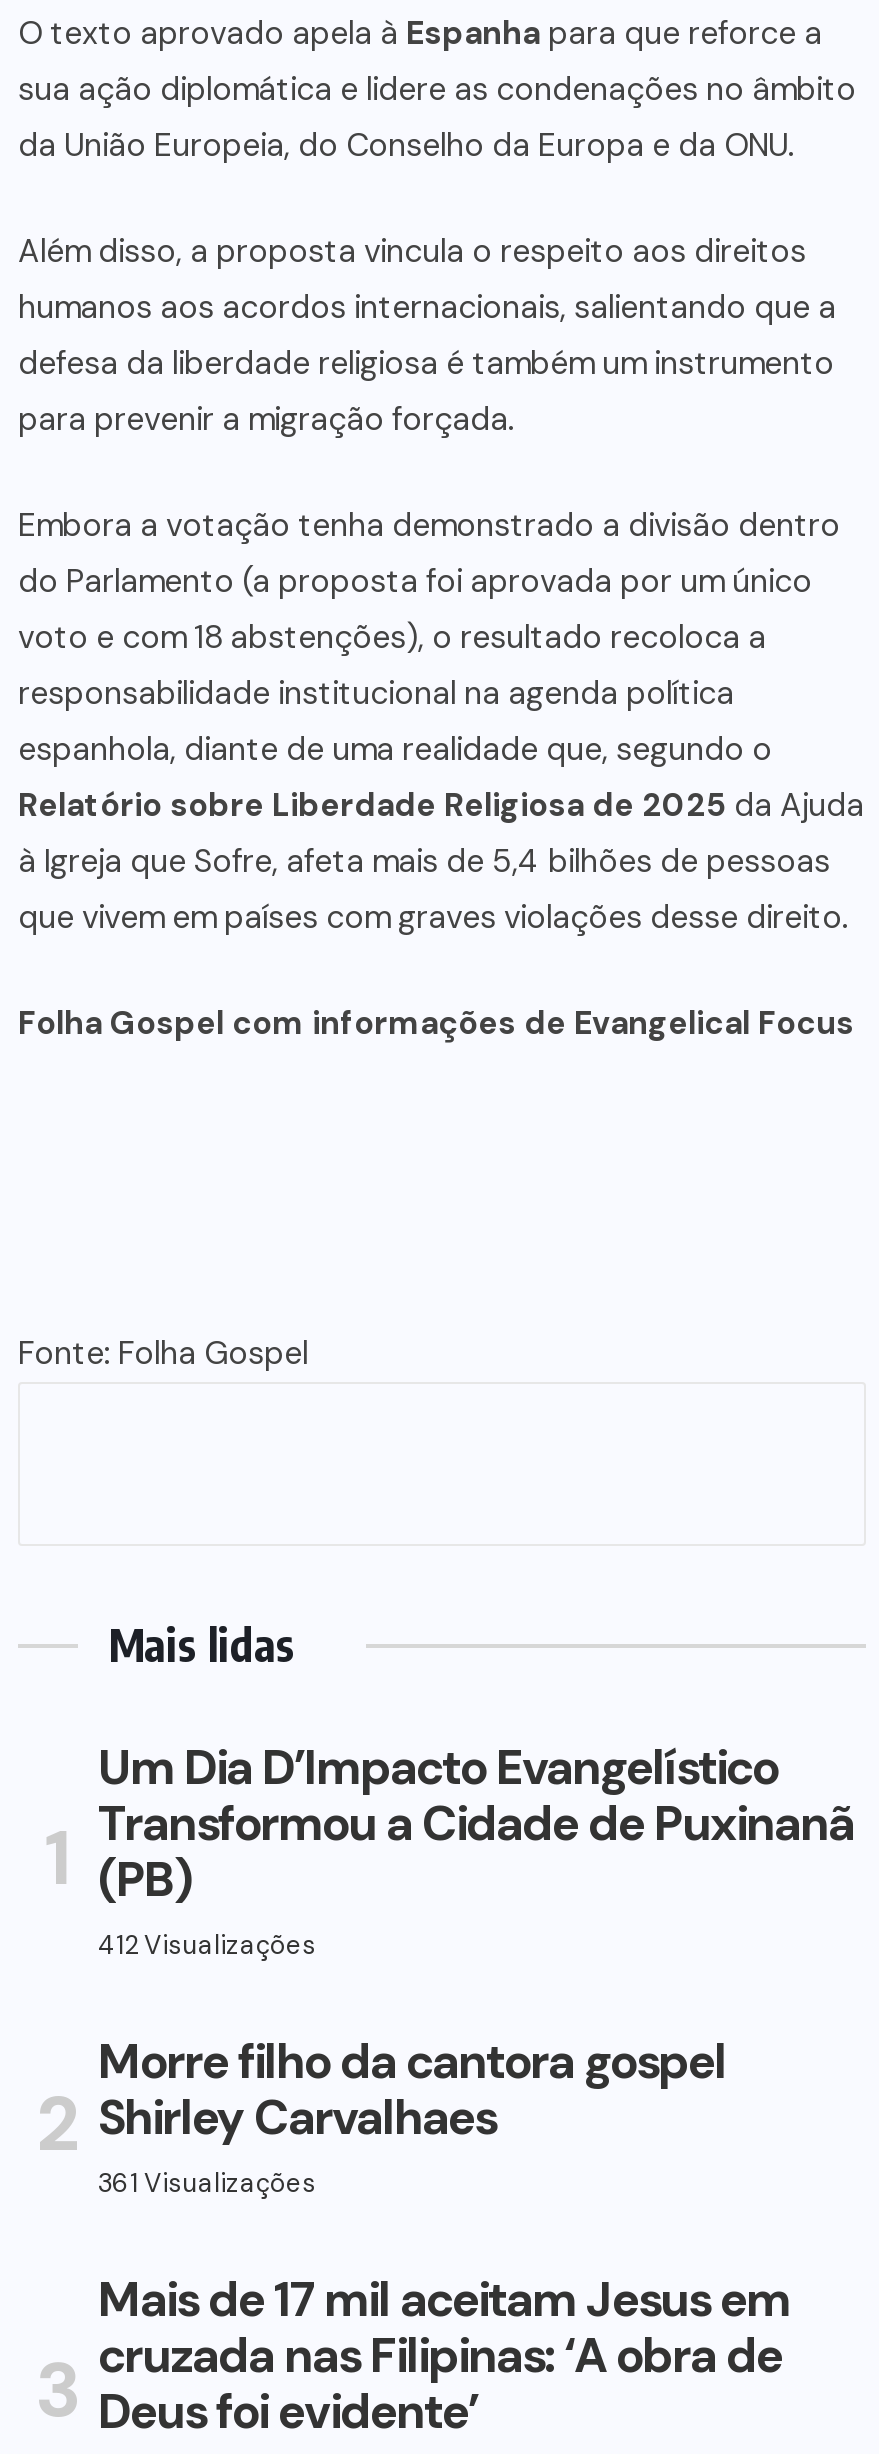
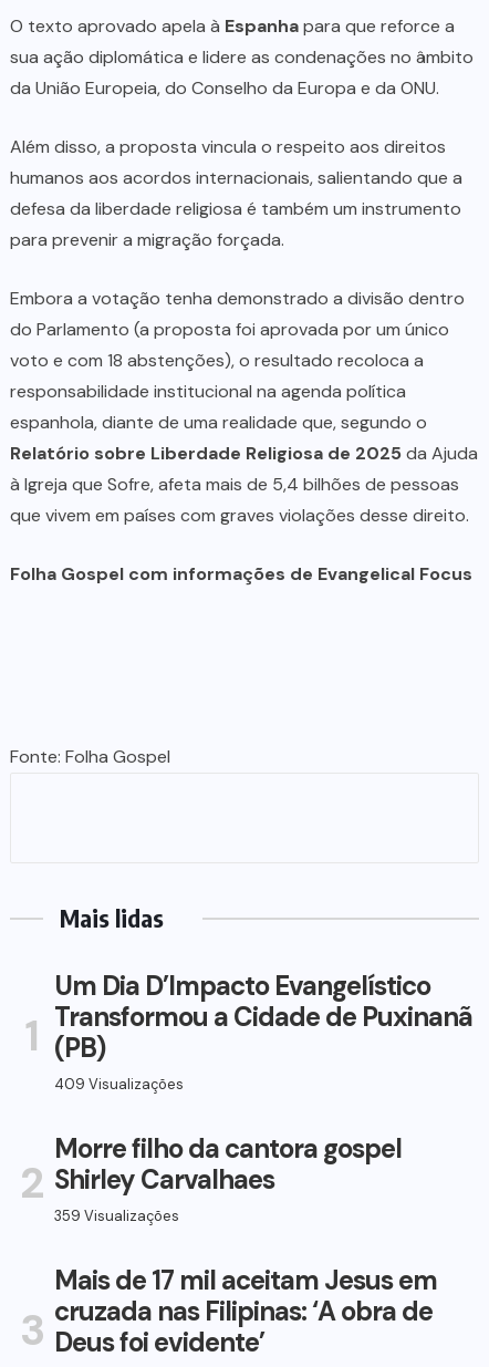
- 412 Visualizações
+ 409 Visualizações

- 361 Visualizações
+ 359 Visualizações
